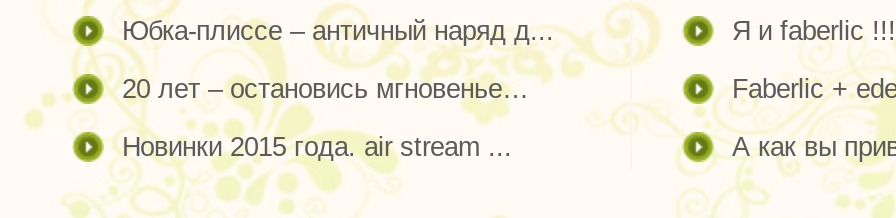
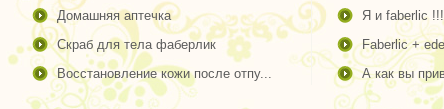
- юбка-плиссе – античный наряд д...
+ домашняя аптечка

- 20 лет – остановись мгновенье…
+ скраб для тела фаберлик

- новинки 2015 года. air stream ...
+ восстановление кожи после отпу...
